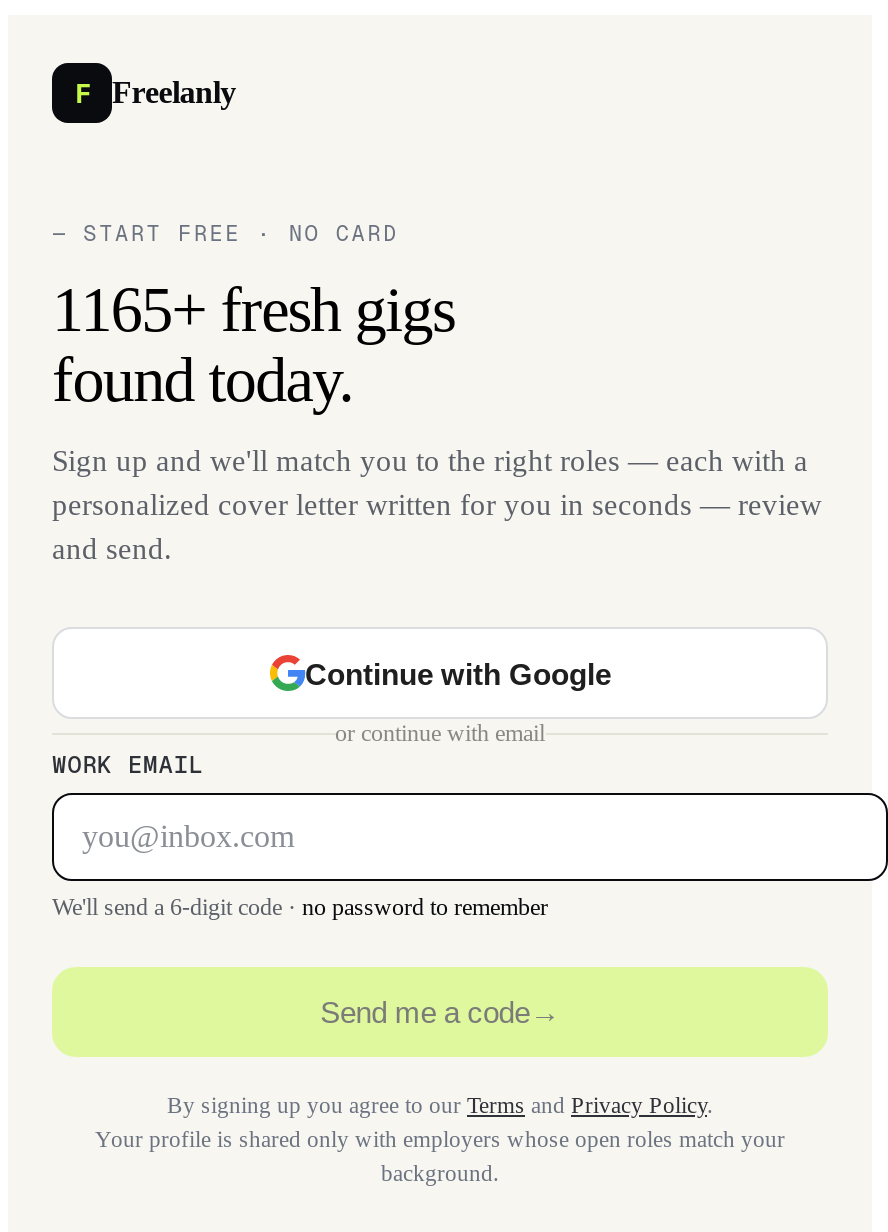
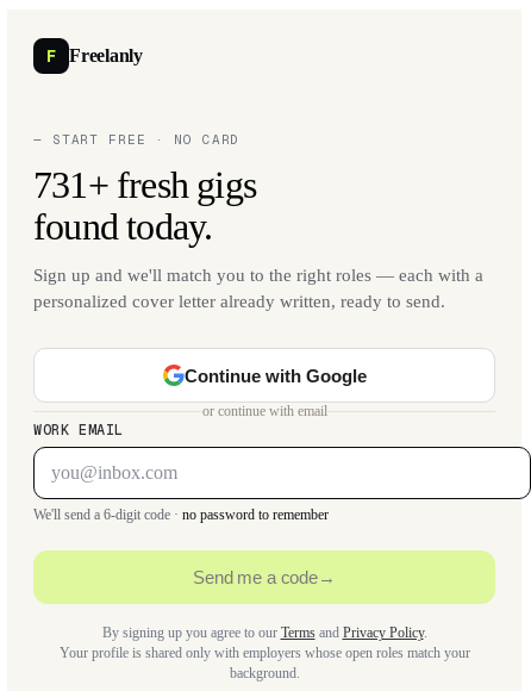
- 1165+ fresh gigs
+ 731+ fresh gigs

- personalized cover letter written for you in seconds — review
- and send.
+ personalized cover letter already written, ready to send.
